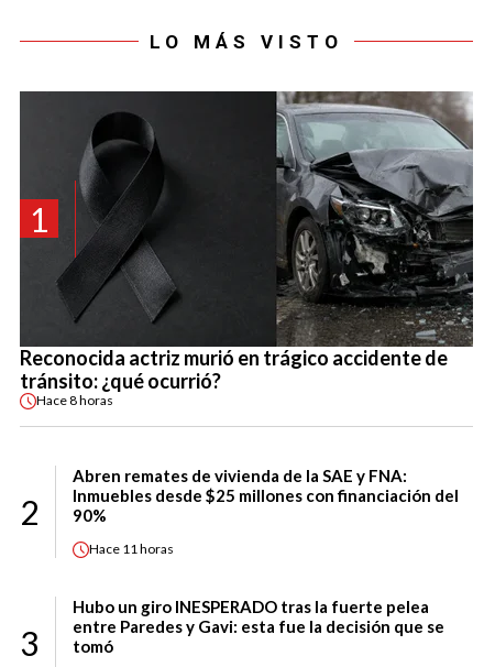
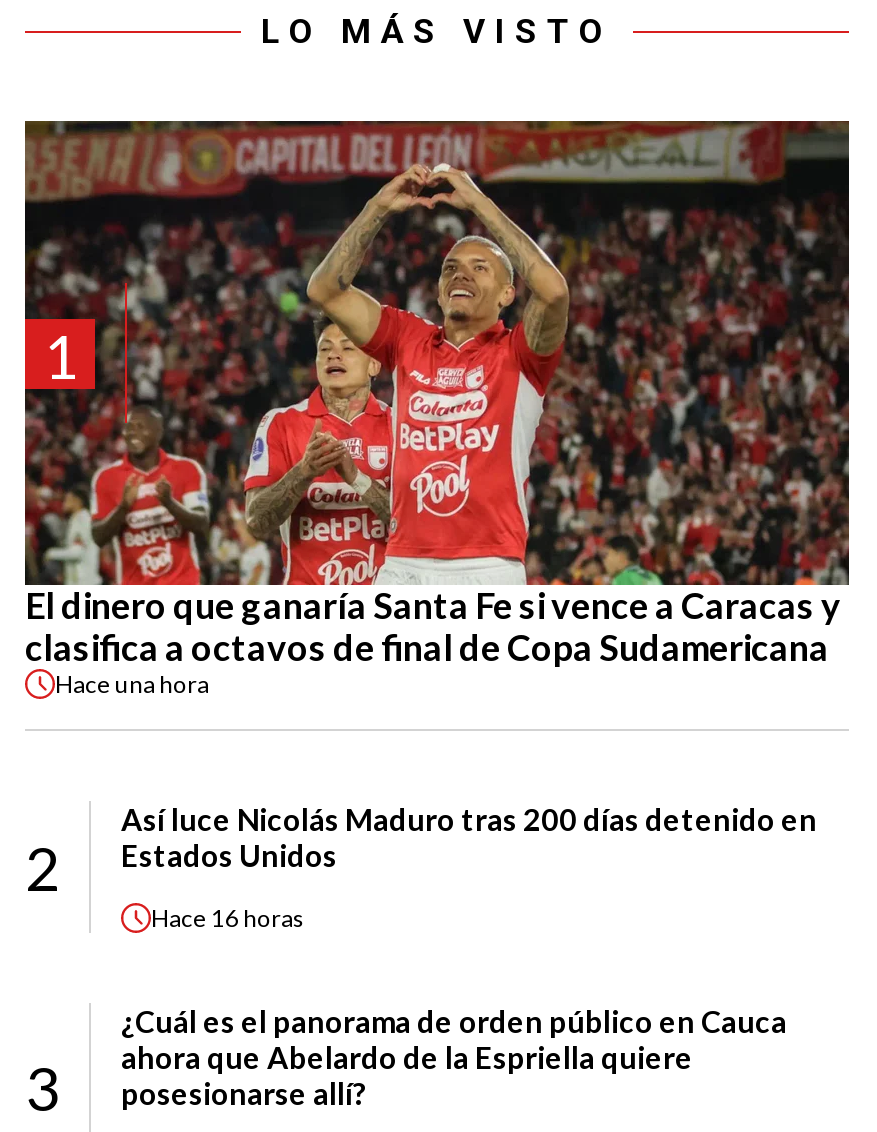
- [image]
- Reconocida actriz murió en trágico accidente de
- tránsito: ¿qué ocurrió?
- Hace 8 horas
+ [image]
+ El dinero que ganaría Santa Fe si vence a Caracas y
+ clasifica a octavos de final de Copa Sudamericana
+ Hace una hora

- Abren remates de vivienda de la SAE y FNA:
- Inmuebles desde $25 millones con financiación del
- 90%
+ Así luce Nicolás Maduro tras 200 días detenido en
+ Estados Unidos

- Hace 11 horas
+ Hace 16 horas

- Hubo un giro INESPERADO tras la fuerte pelea
- entre Paredes y Gavi: esta fue la decisión que se
- tomó
+ ¿Cuál es el panorama de orden público en Cauca
+ ahora que Abelardo de la Espriella quiere
+ posesionarse allí?
